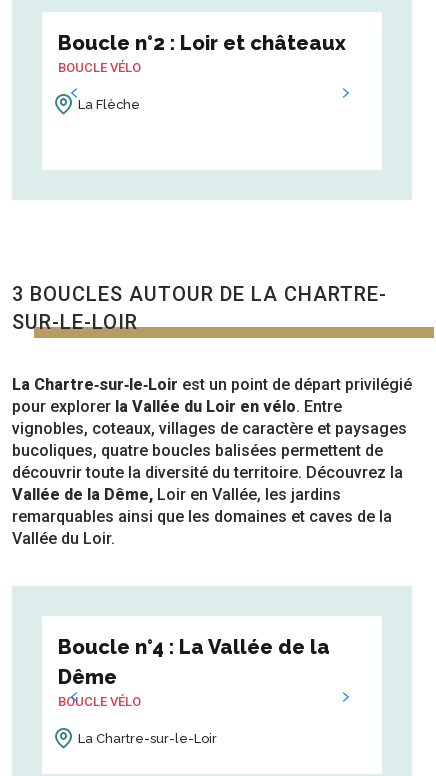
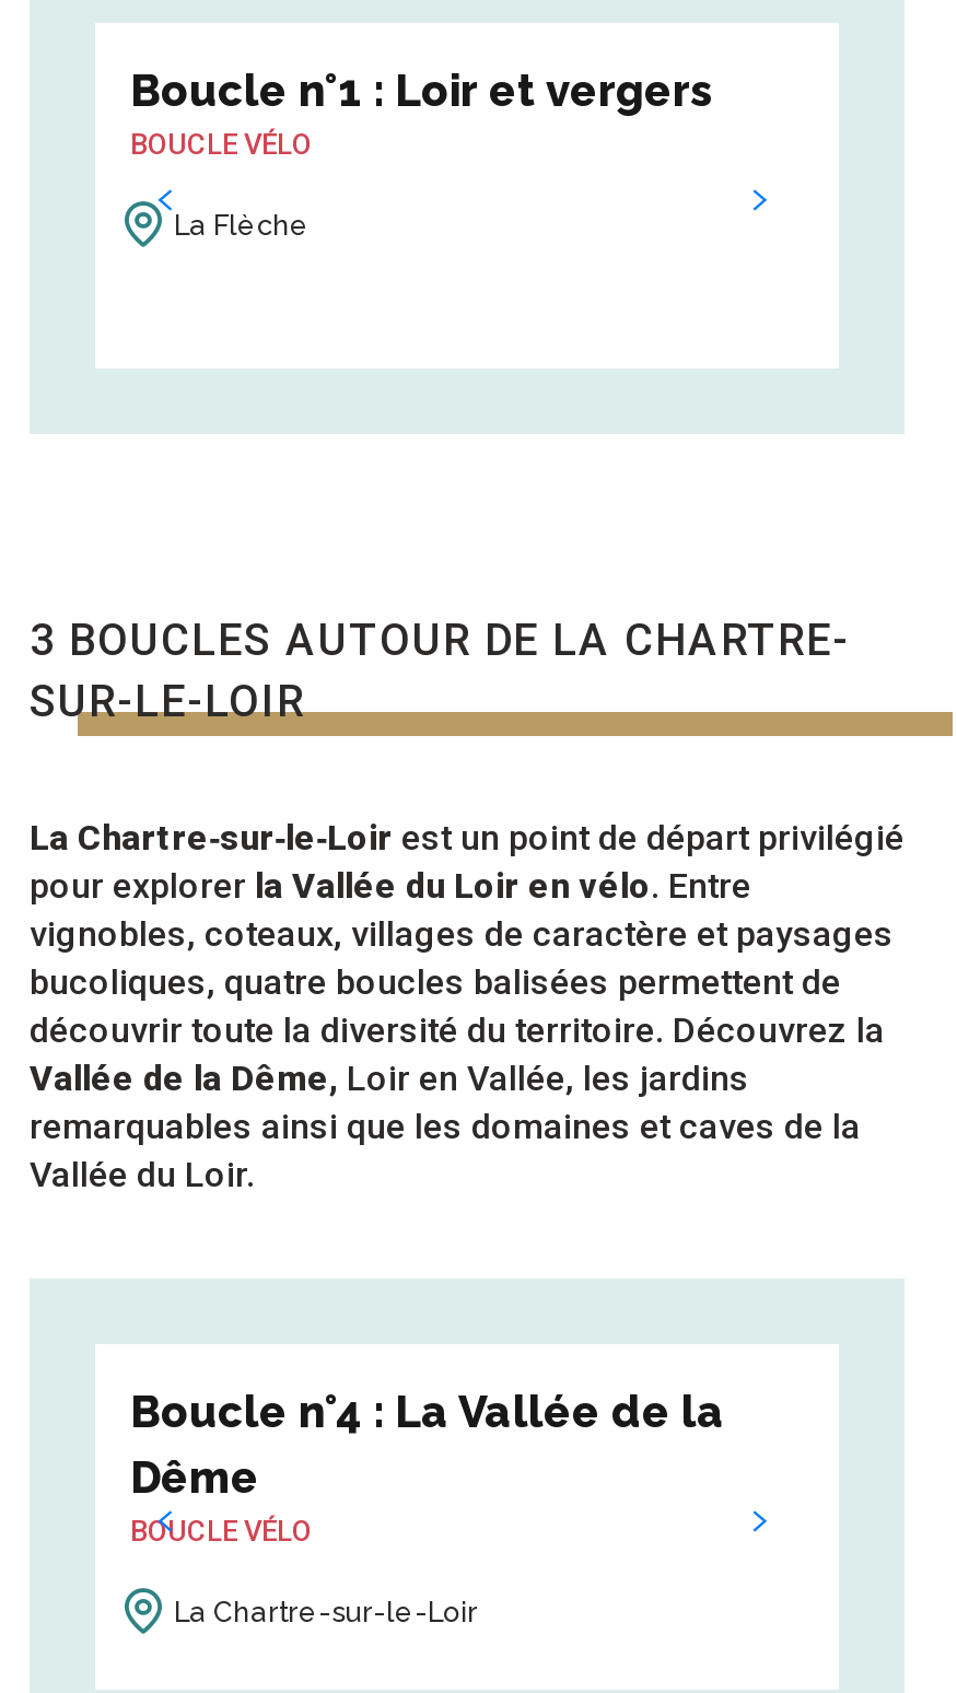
- Boucle n°2 : Loir et châteaux
+ Boucle n°1 : Loir et vergers
